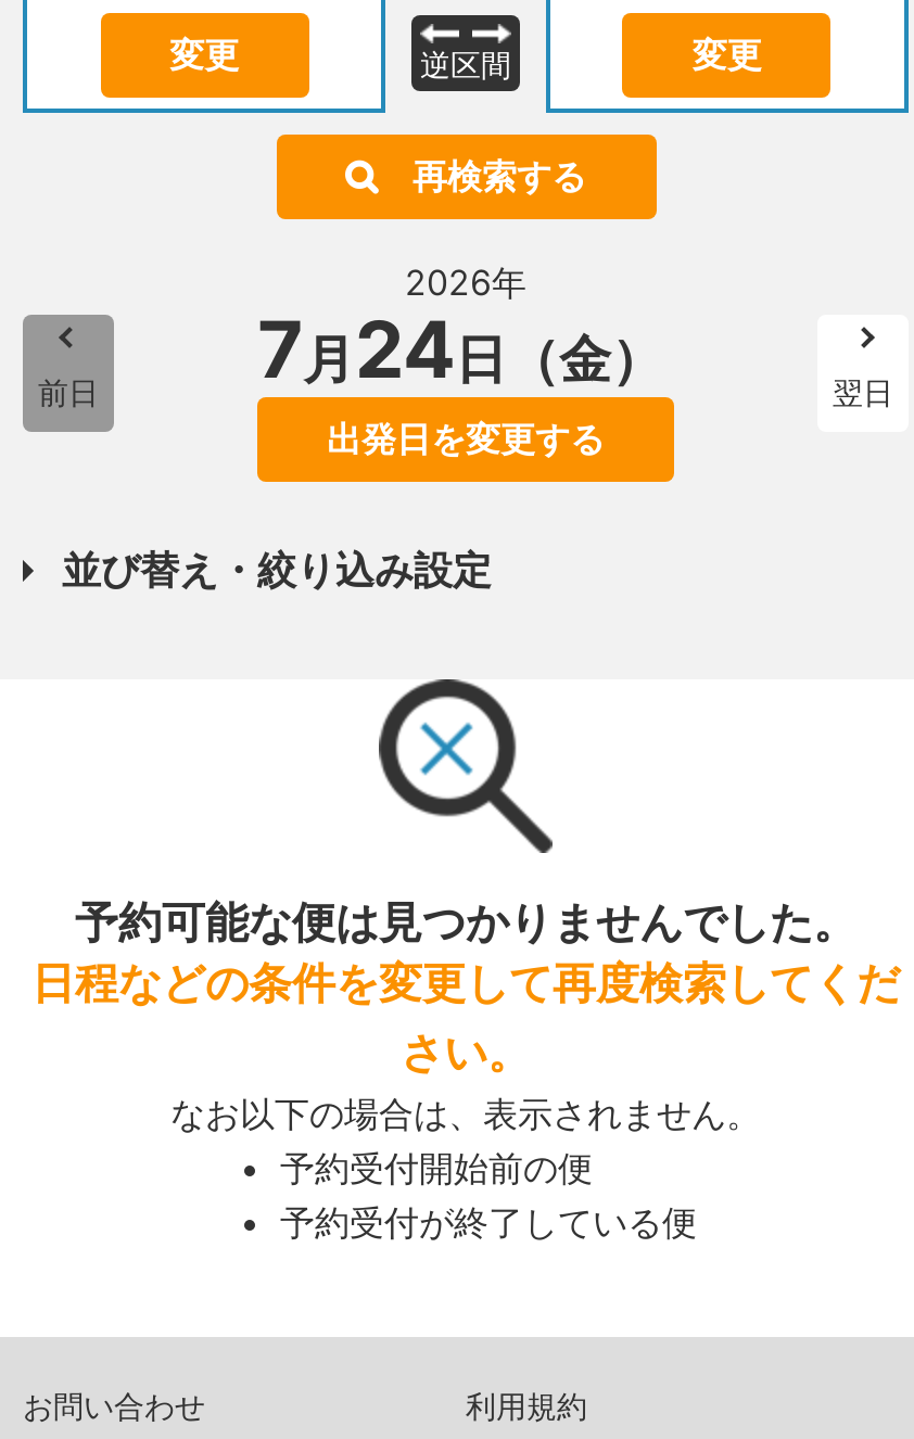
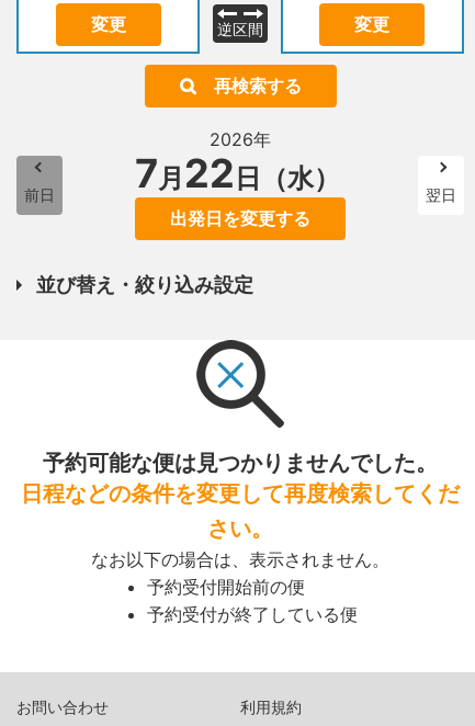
- 7月24日（金）
+ 7月22日（水）
